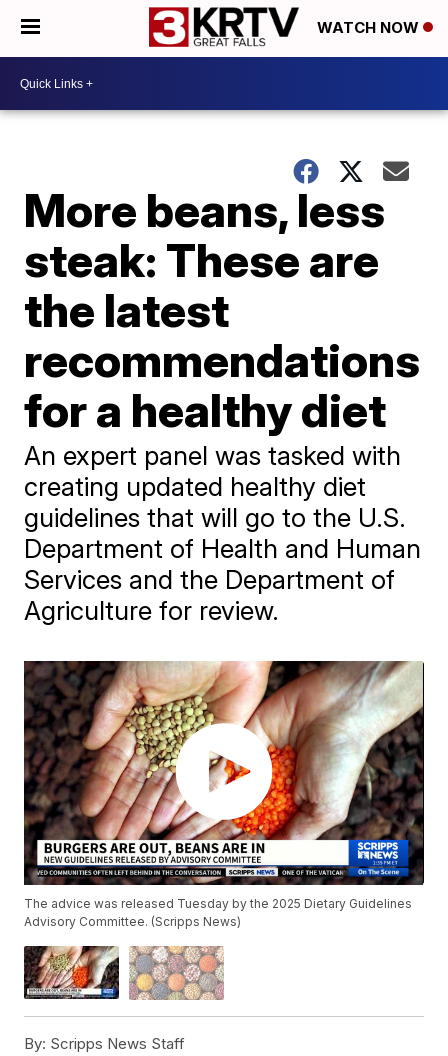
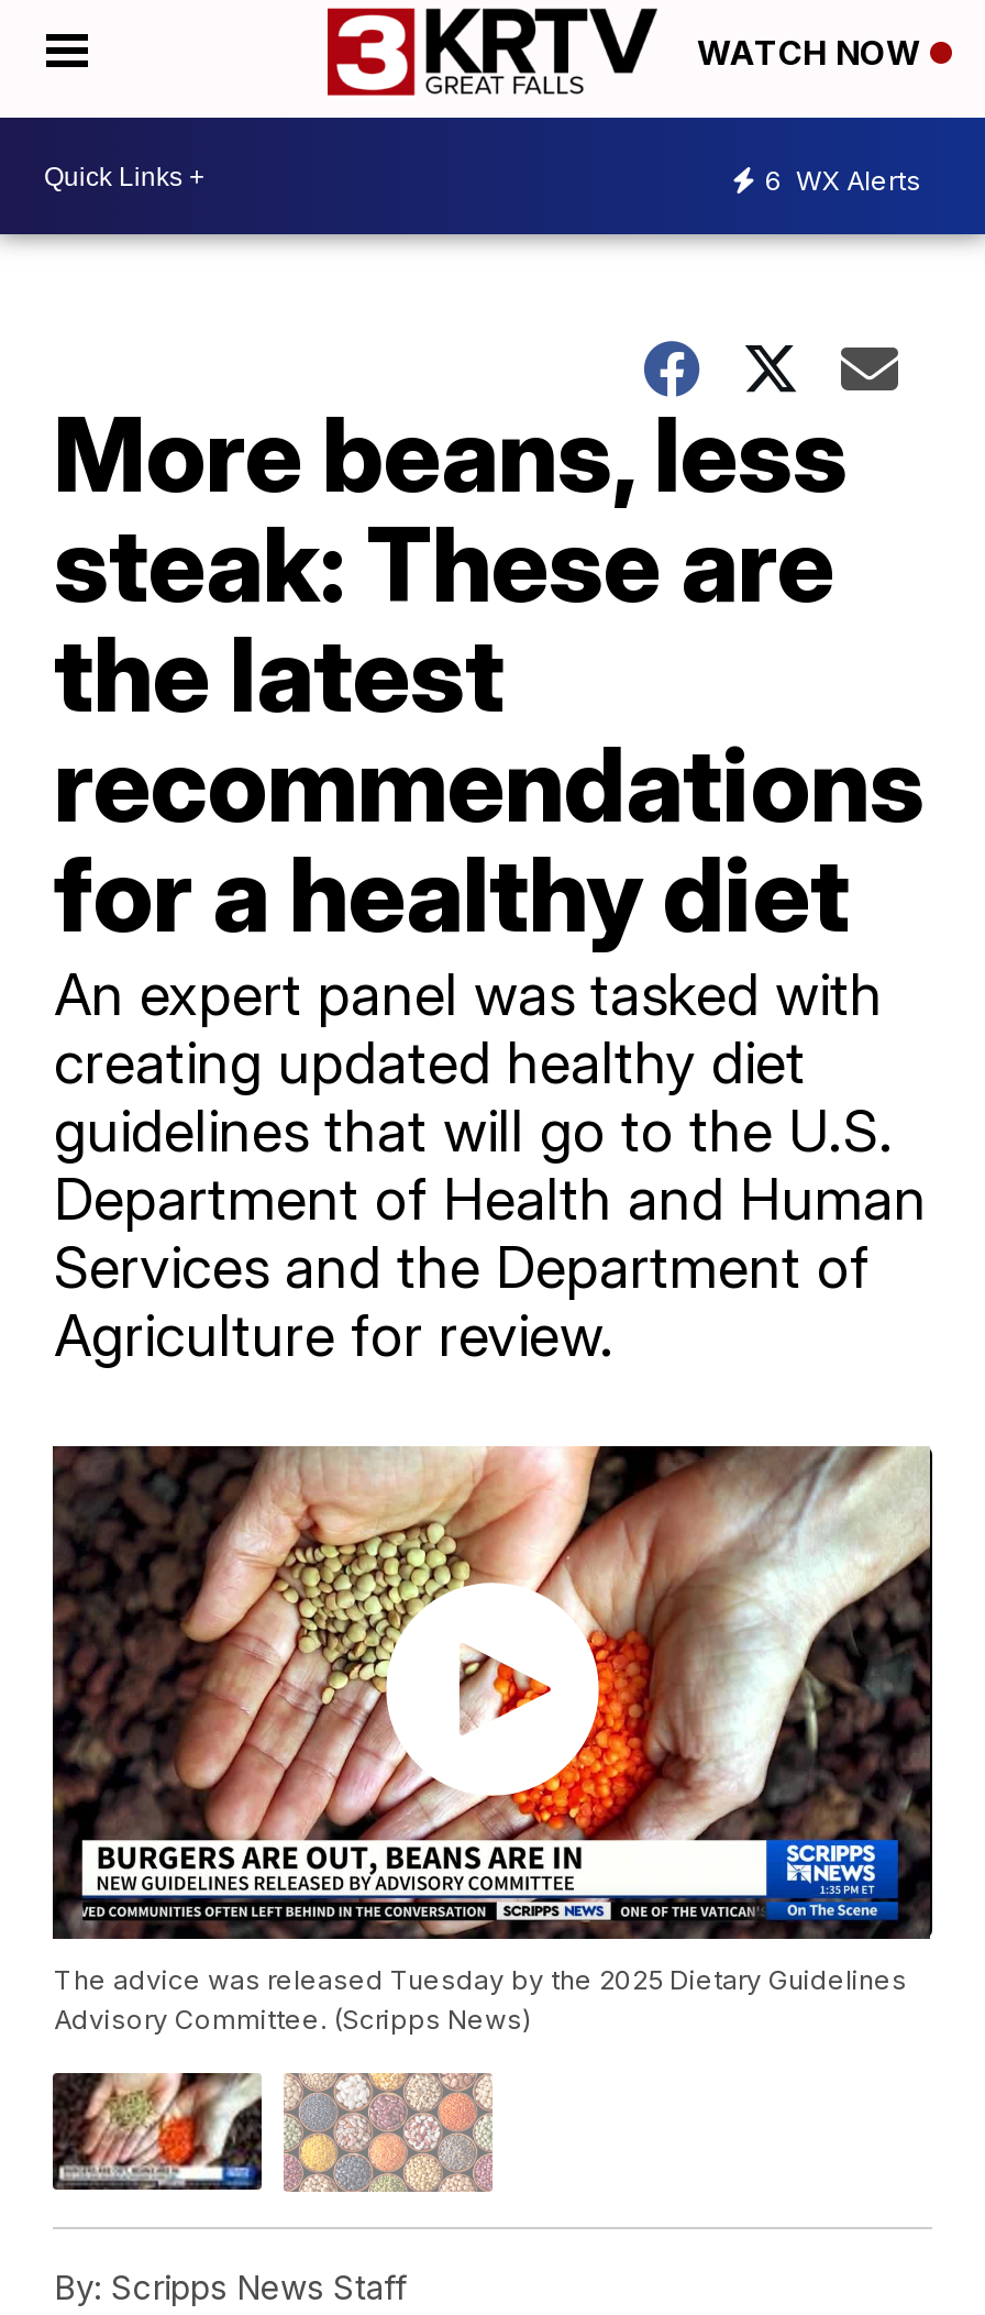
+ 6 WX Alerts
